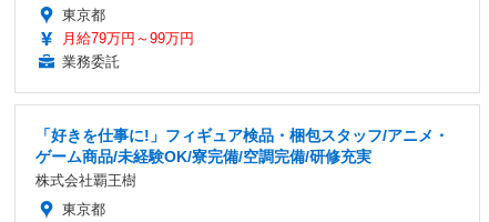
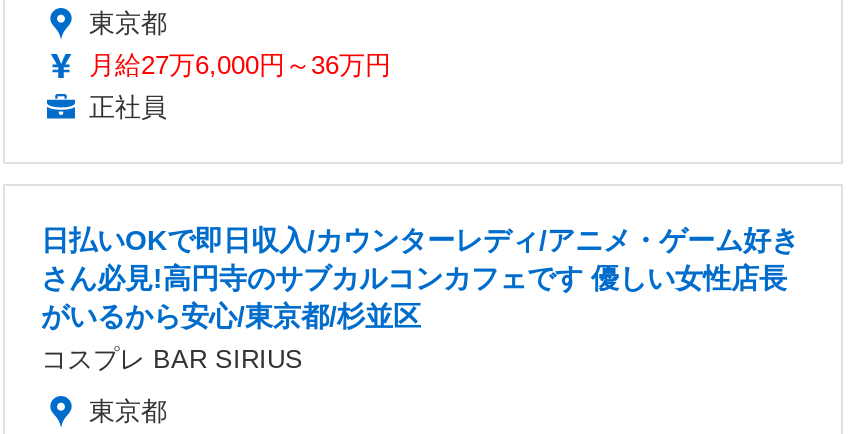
- 月給79万円～99万円
- 業務委託
+ 月給27万6,000円～36万円
+ 正社員

- 「好きを仕事に!」フィギュア検品・梱包スタッフ/アニメ・
- ゲーム商品/未経験OK/寮完備/空調完備/研修充実
- 株式会社覇王樹
+ 日払いOKで即日収入/カウンターレディ/アニメ・ゲーム好き
+ さん必見!高円寺のサブカルコンカフェです 優しい女性店長
+ がいるから安心/東京都/杉並区
+ コスプレ BAR SIRIUS
